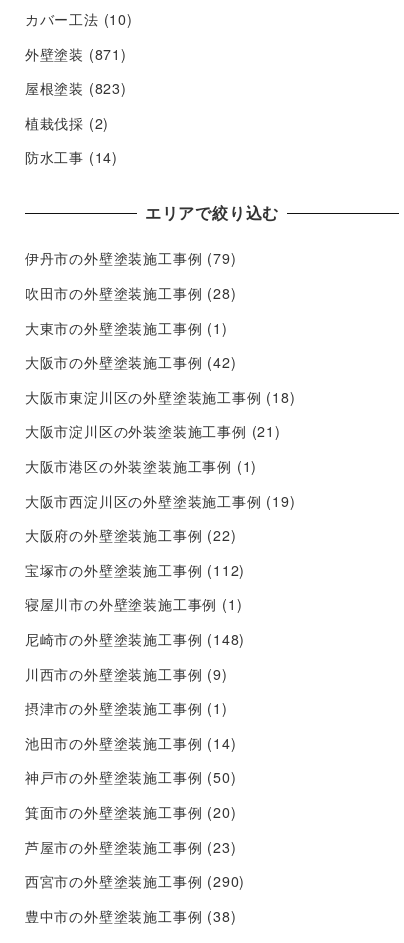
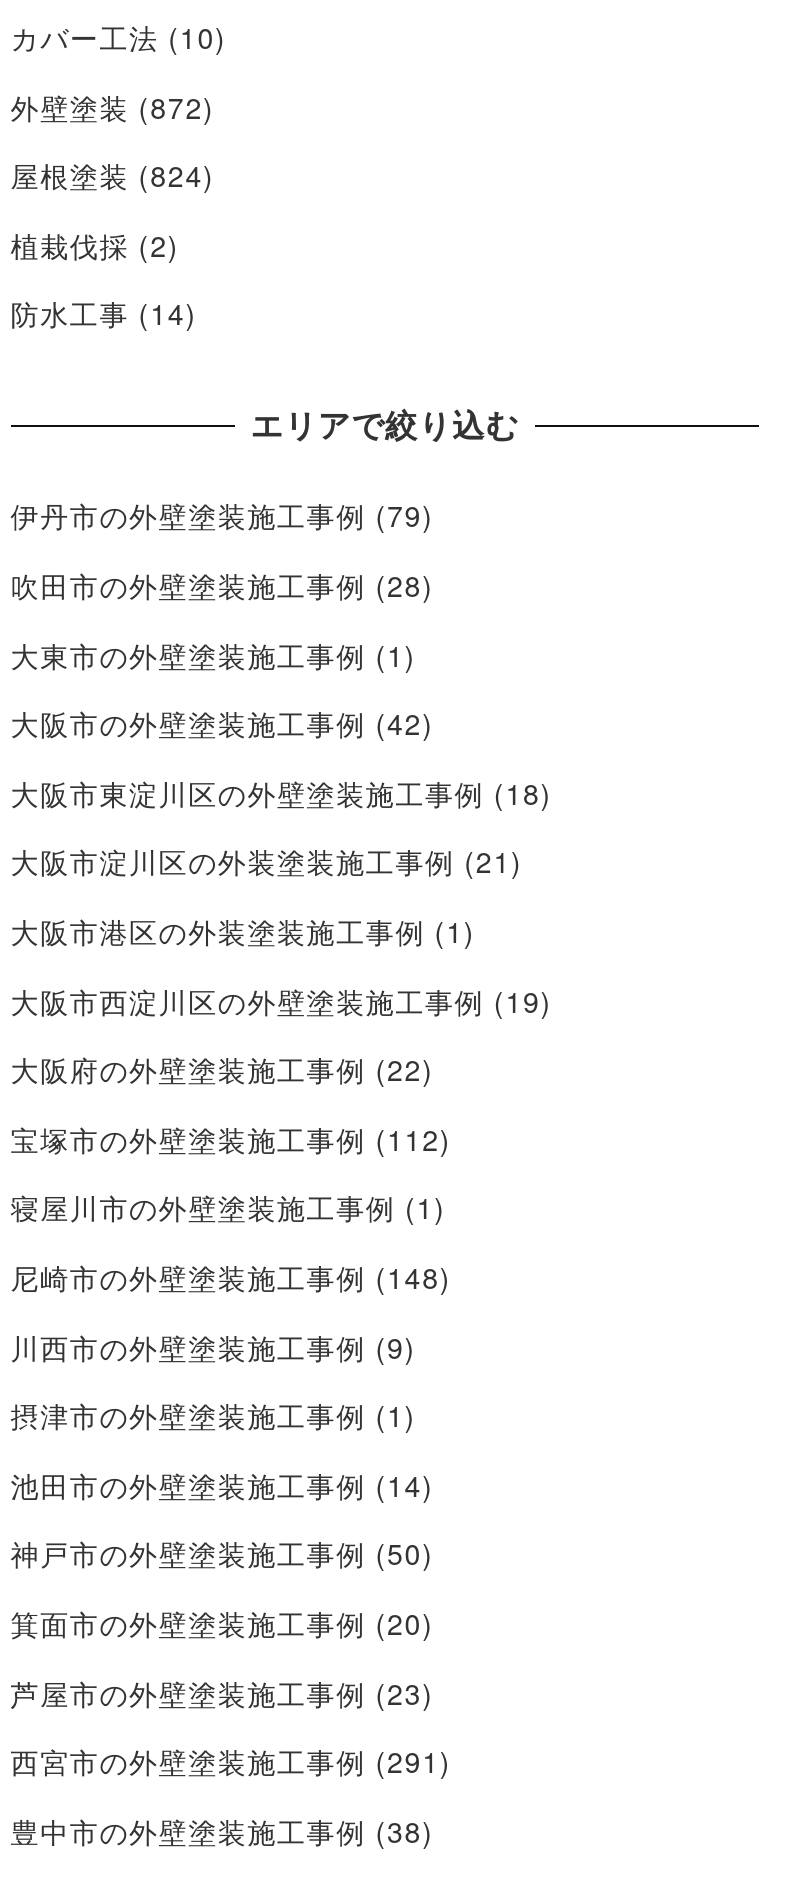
- 外壁塗装(871)
+ 外壁塗装(872)

- 屋根塗装(823)
+ 屋根塗装(824)

- 西宮市の外壁塗装施工事例(290)
+ 西宮市の外壁塗装施工事例(291)
